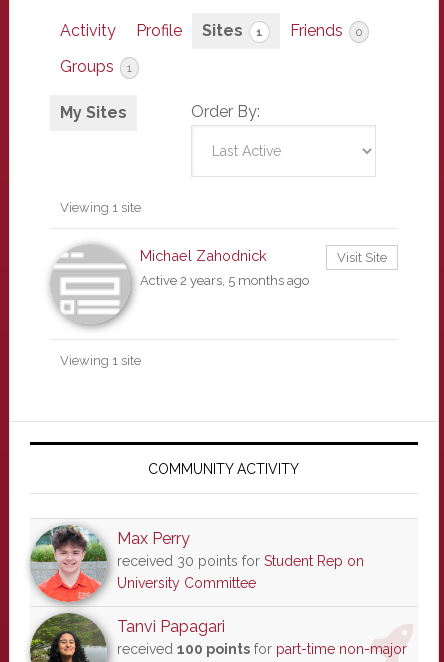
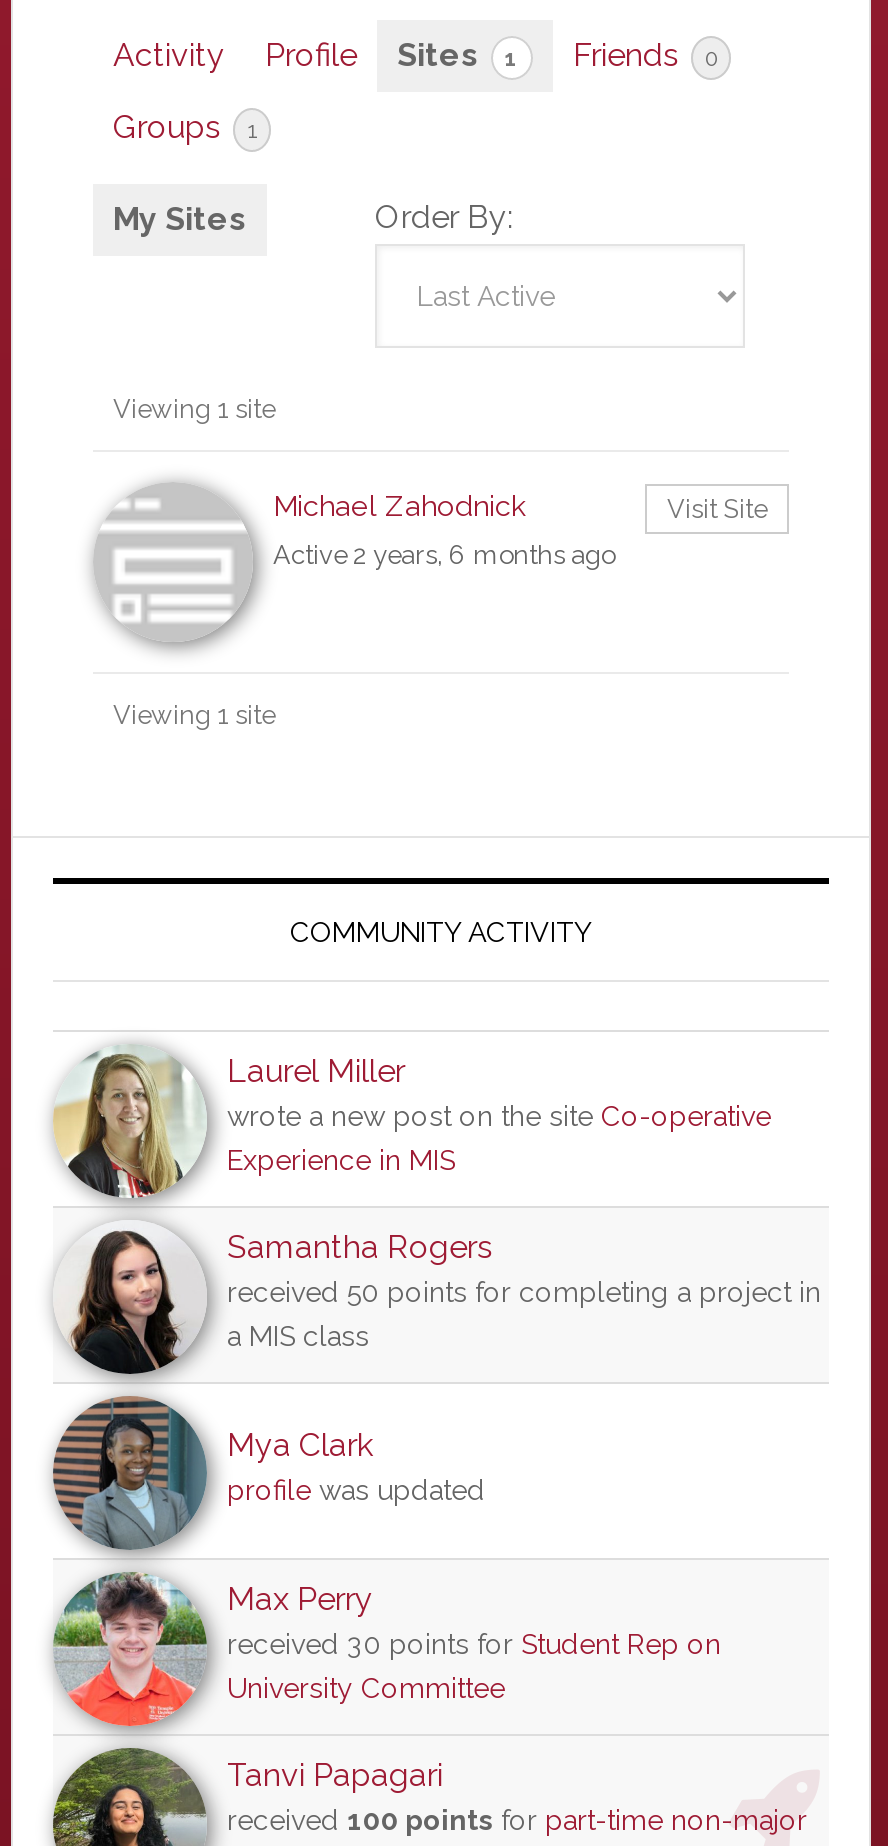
- Active 2 years, 5 months ago
+ Active 2 years, 6 months ago

+ [image]
+ Laurel Miller
+ wrote a new post on the site Co-operative
+ Experience in MIS
+ Samantha Rogers
+ received 50 points for completing a project in
+ a MIS class
+ Mya Clark
+ profile was updated

+ [image]
